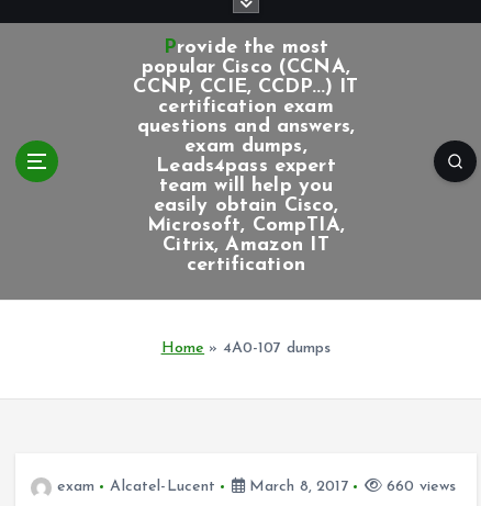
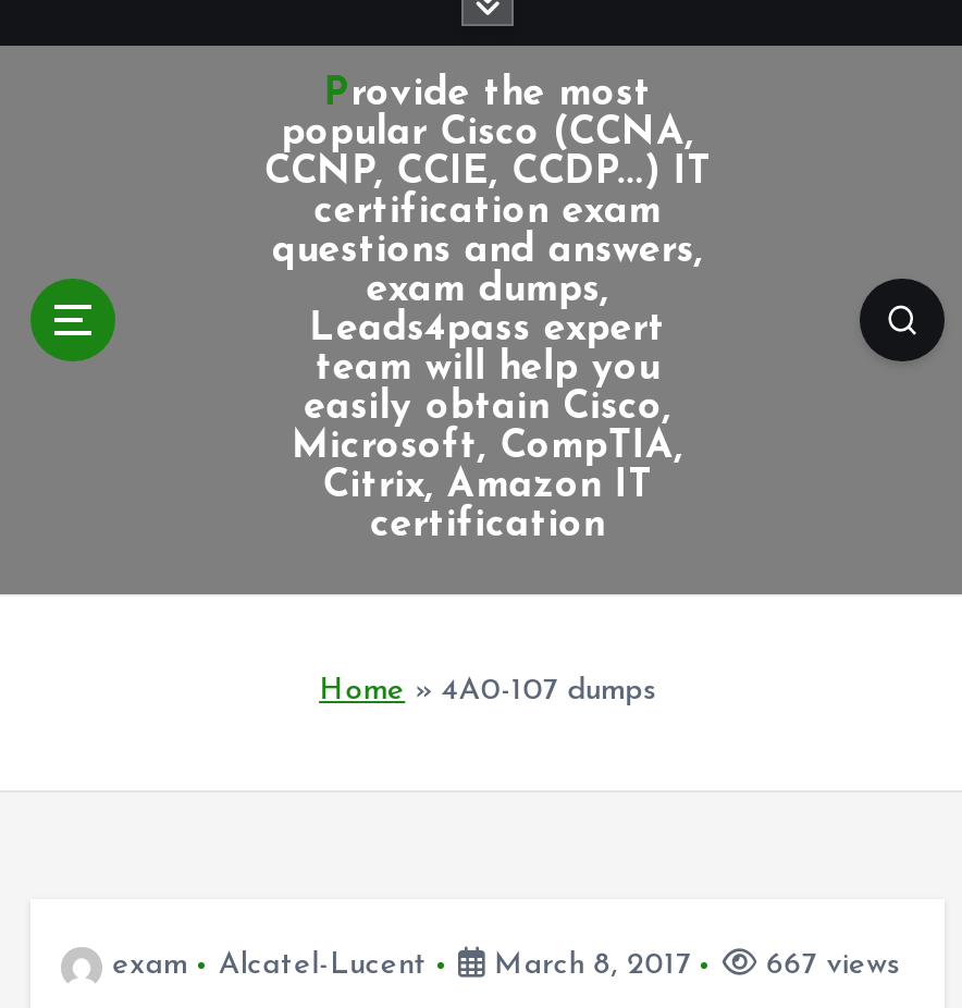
- 660 views
+ 667 views
